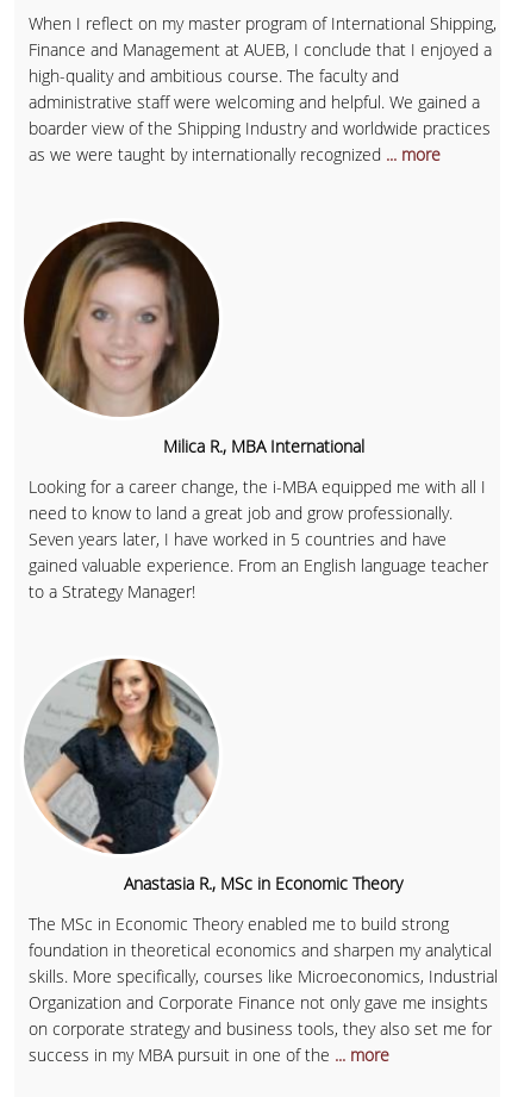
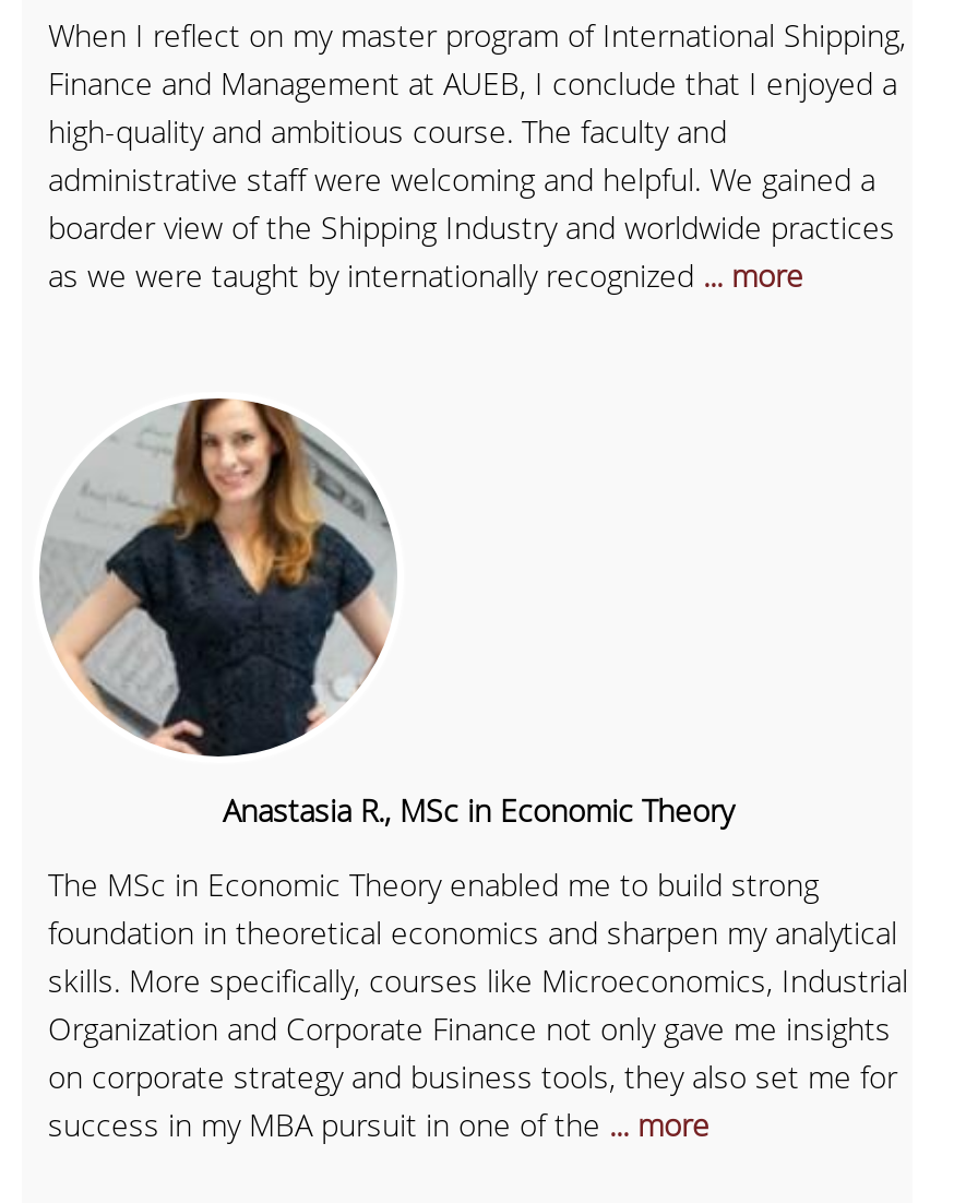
- [image]
- Milica R., MBA International
- Looking for a career change, the i-MBA equipped me with all I
- need to know to land a great job and grow professionally.
- Seven years later, I have worked in 5 countries and have
- gained valuable experience. From an English language teacher
- to a Strategy Manager!
